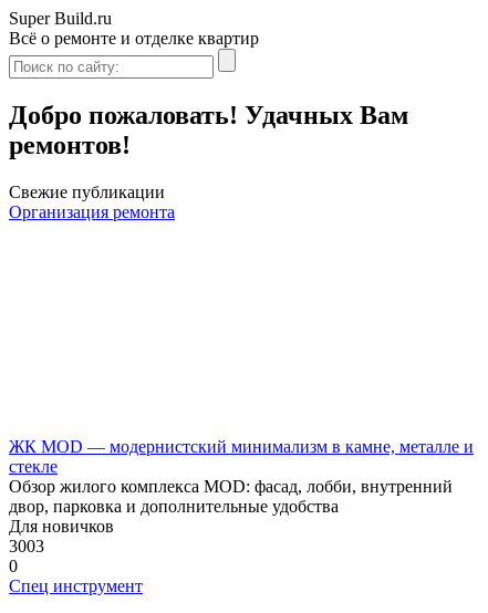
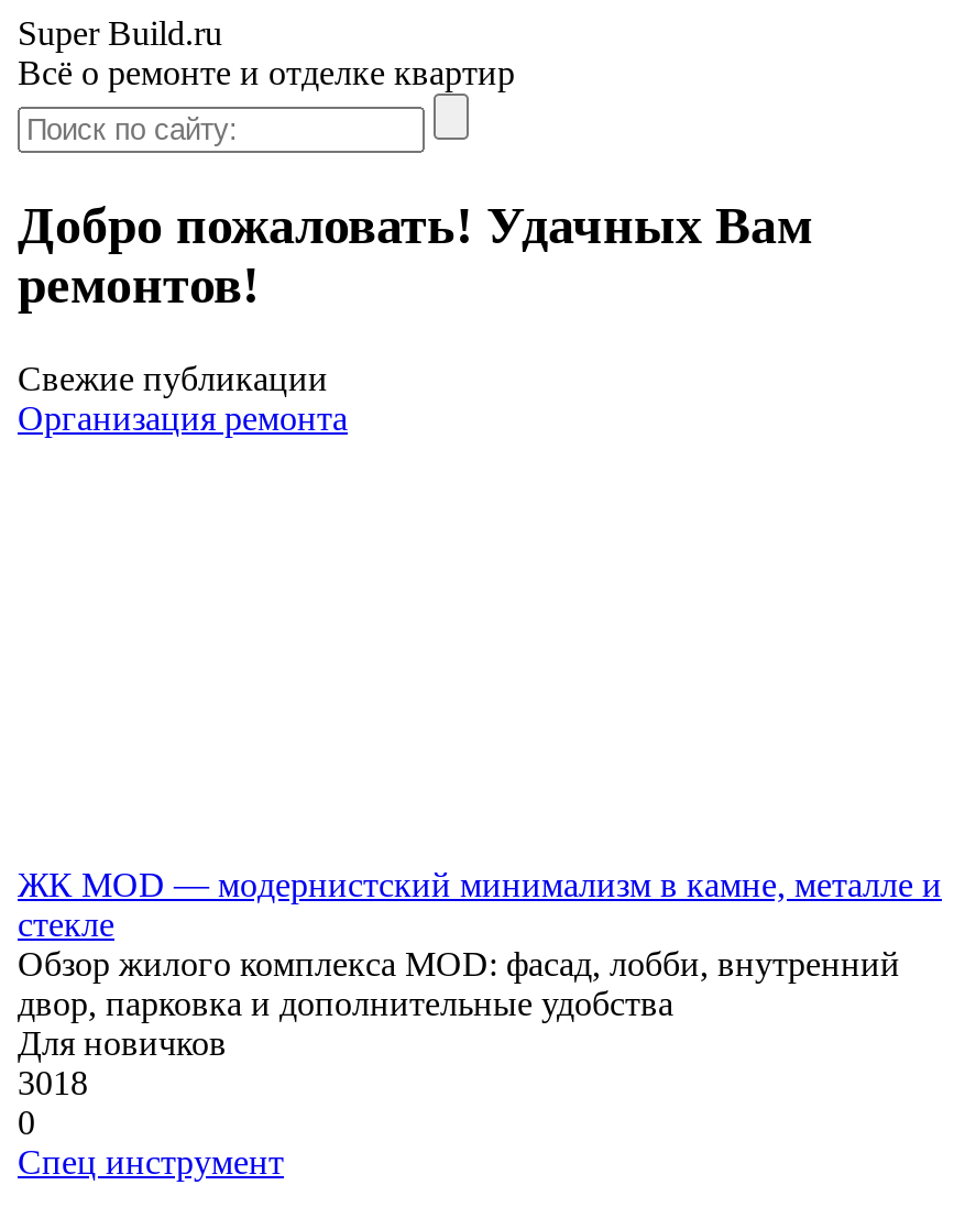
- 3003
+ 3018
